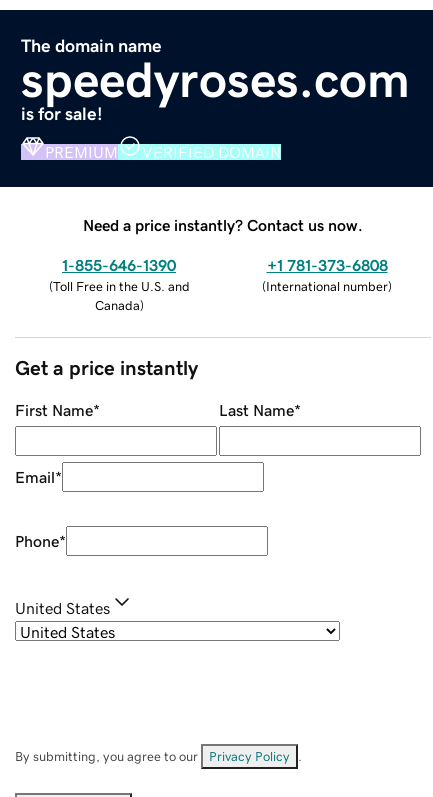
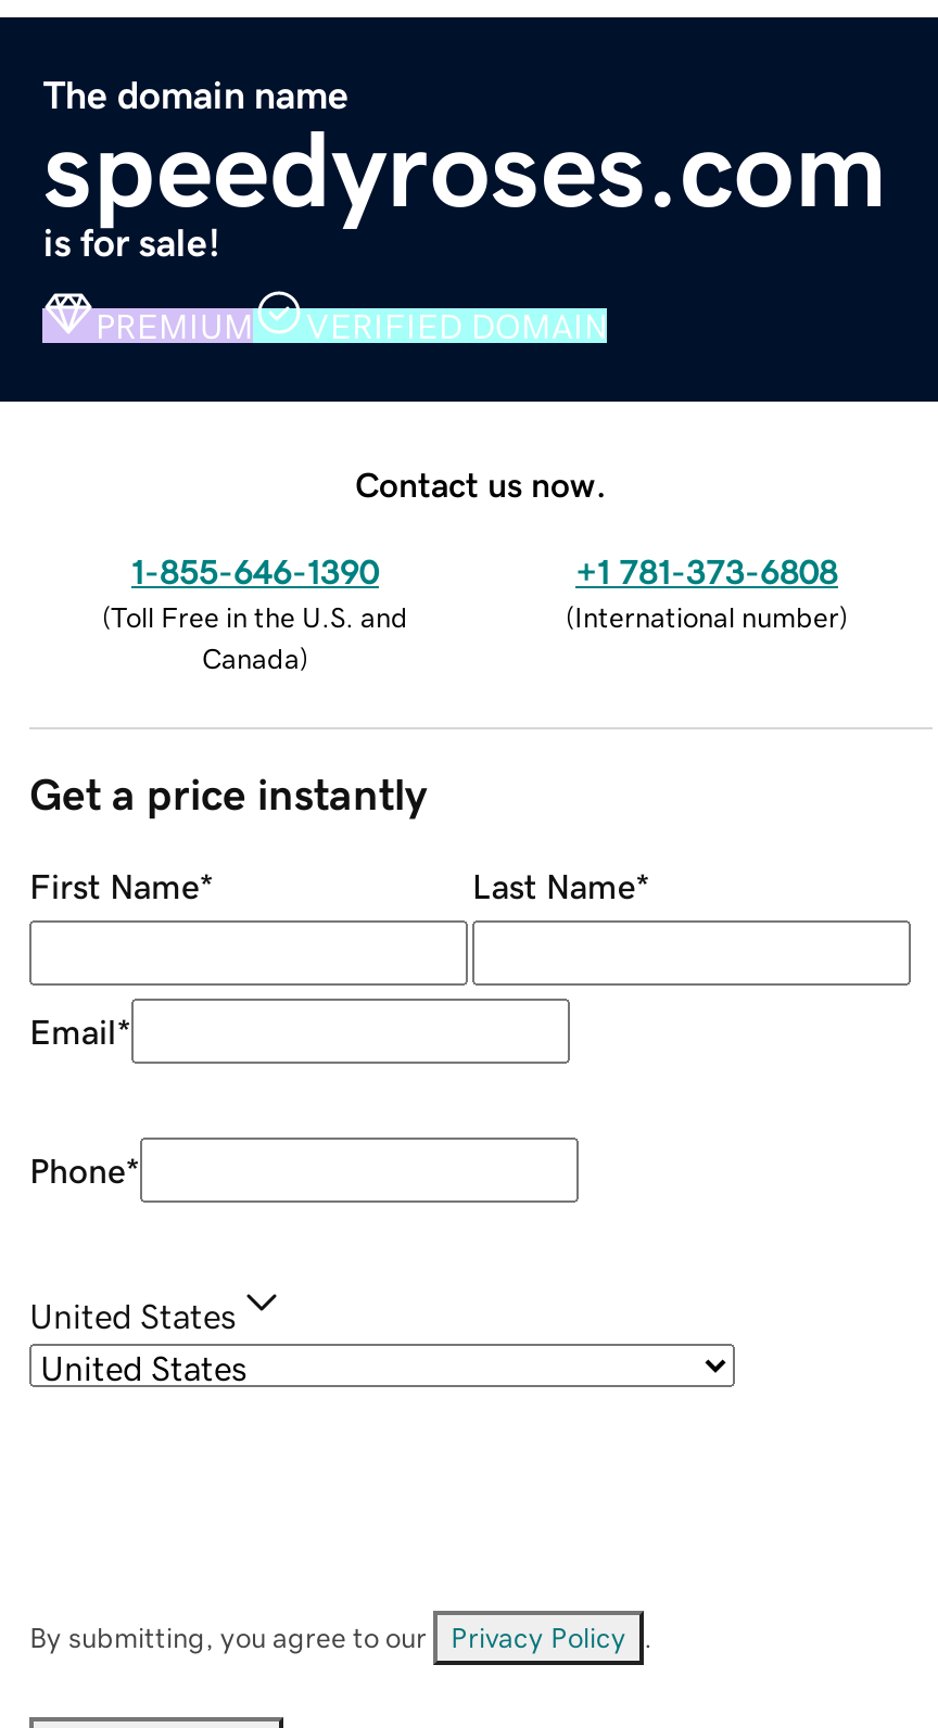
- Need a price instantly? Contact us now.
+ Contact us now.
